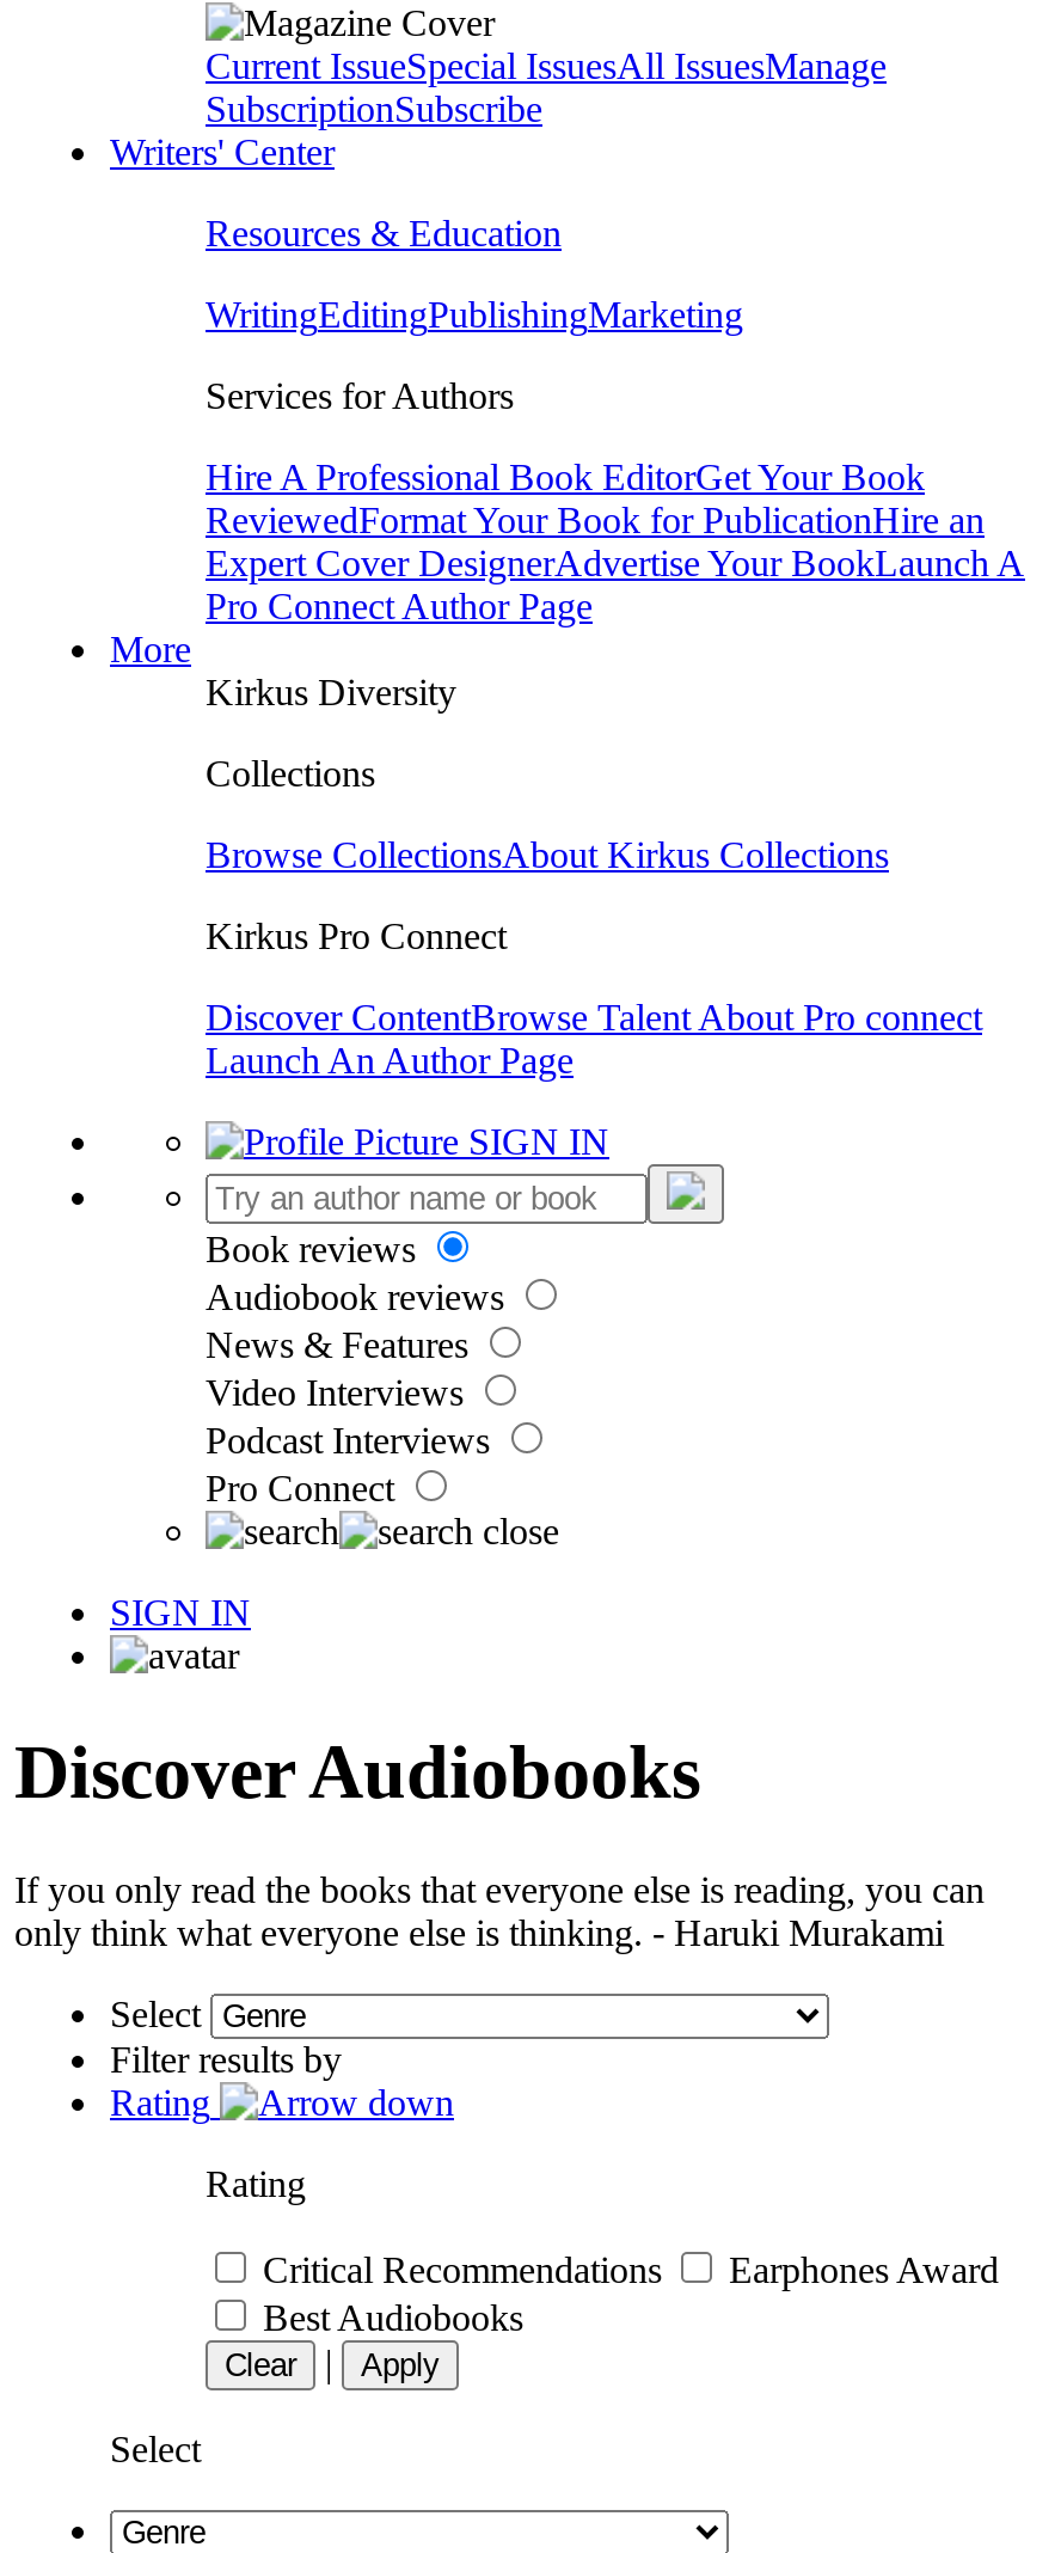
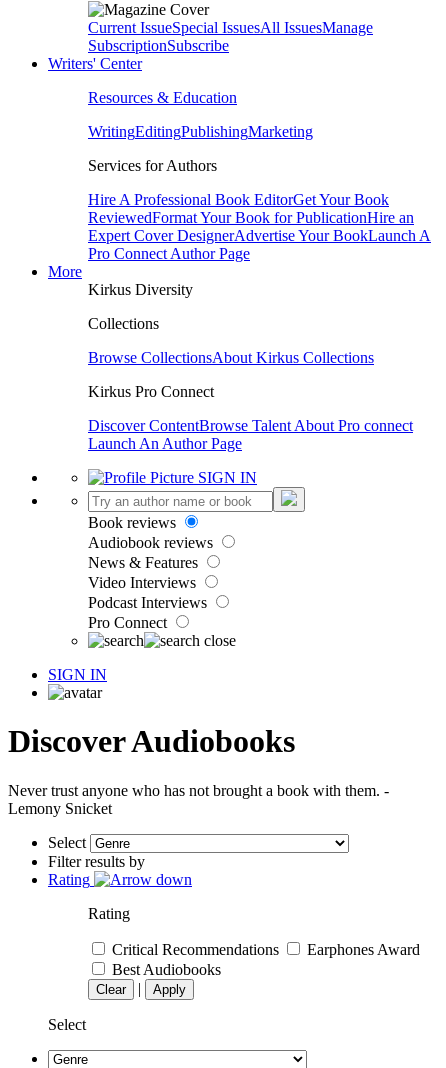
- If you only read the books that everyone else is reading, you can
- only think what everyone else is thinking. - Haruki Murakami
+ Never trust anyone who has not brought a book with them. -
+ Lemony Snicket
